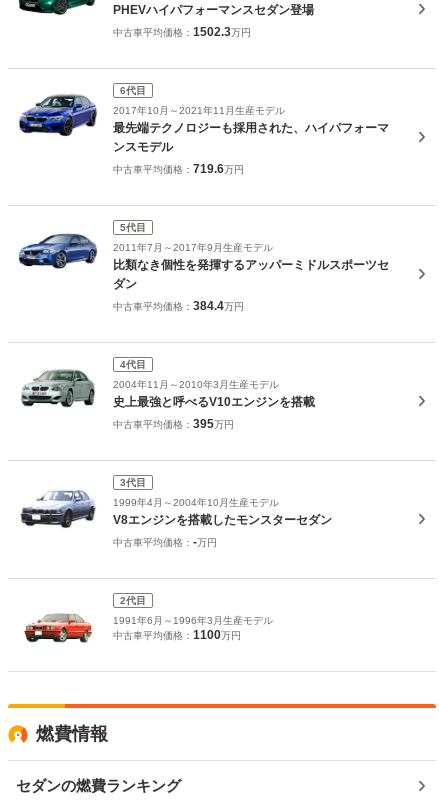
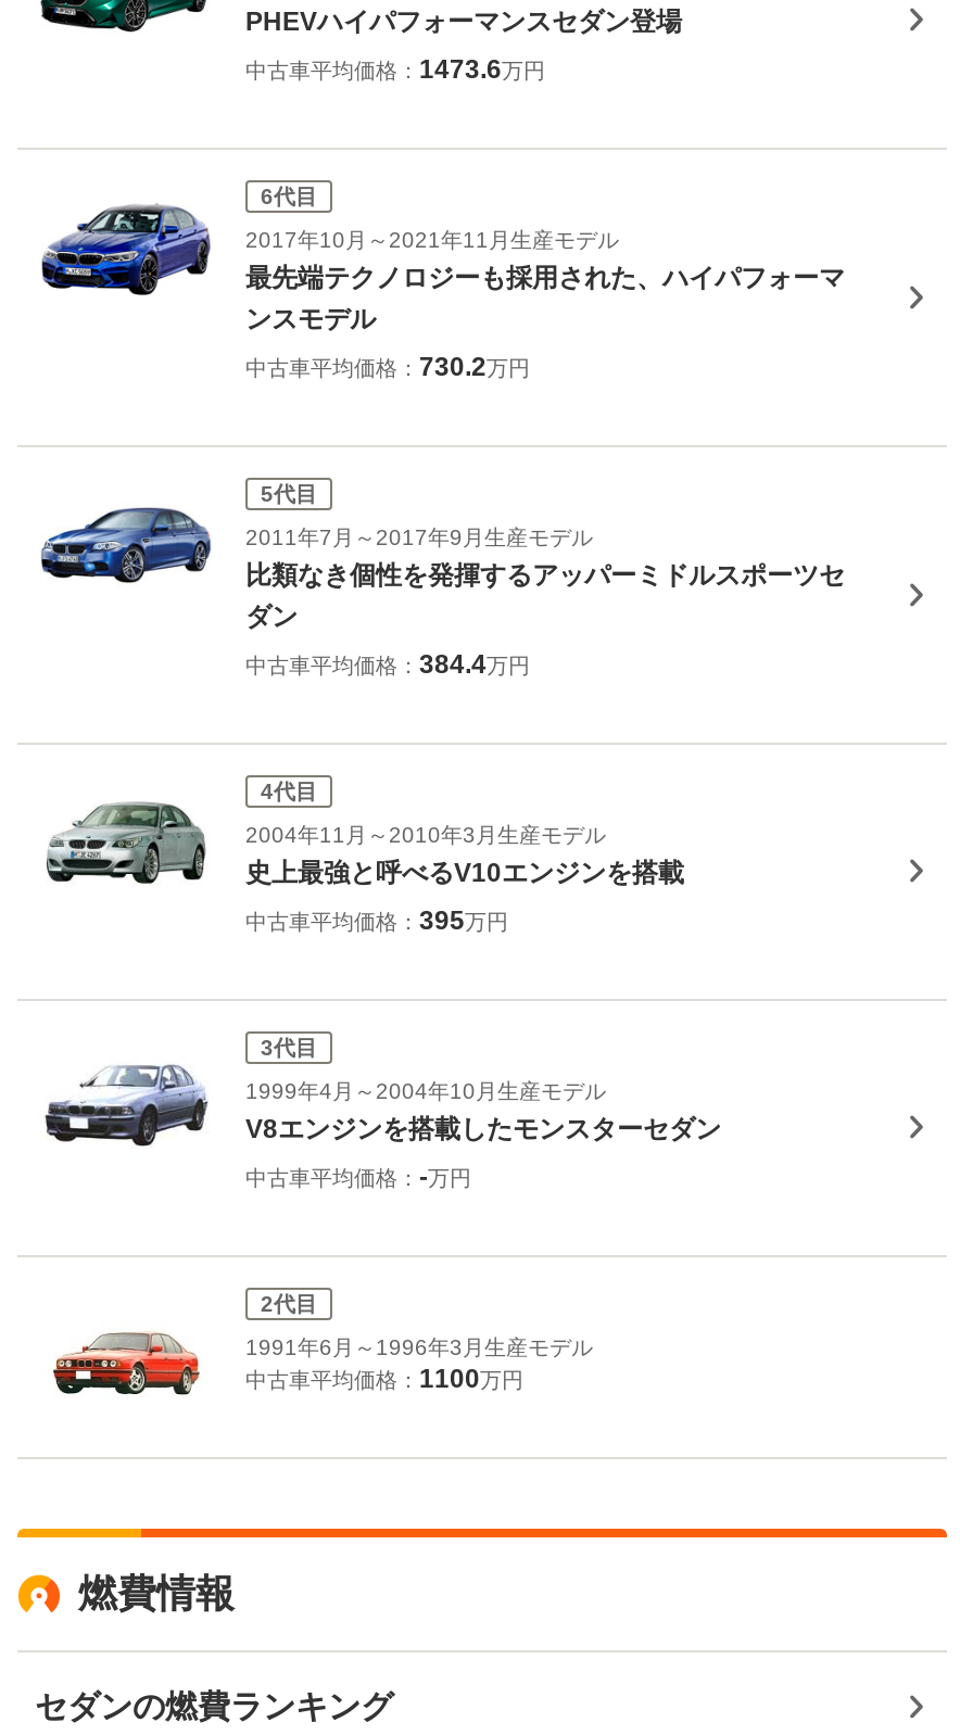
- 中古車平均価格：1502.3万円
+ 中古車平均価格：1473.6万円

- 中古車平均価格：719.6万円
+ 中古車平均価格：730.2万円
